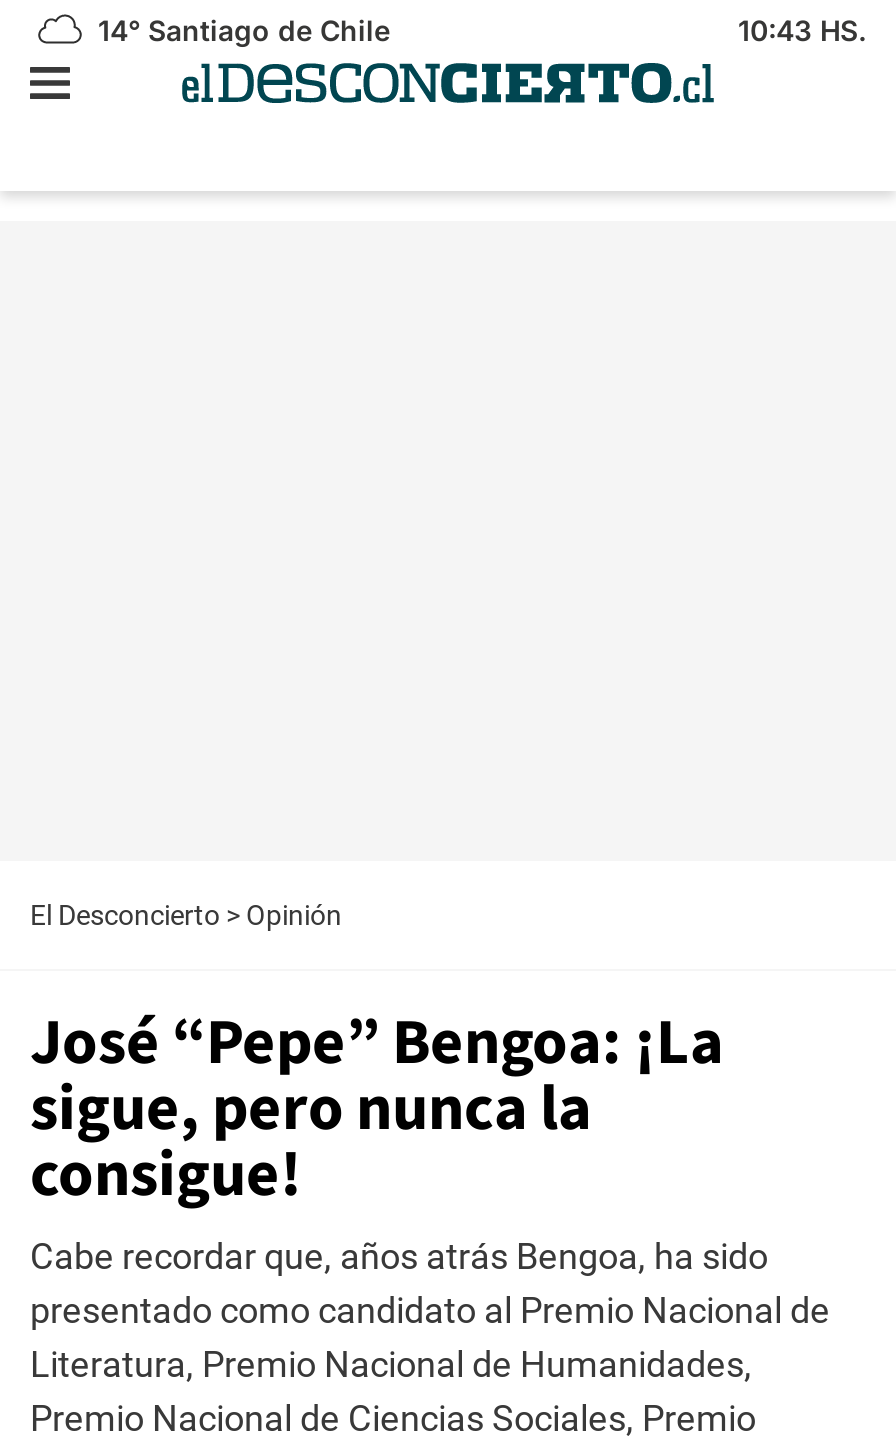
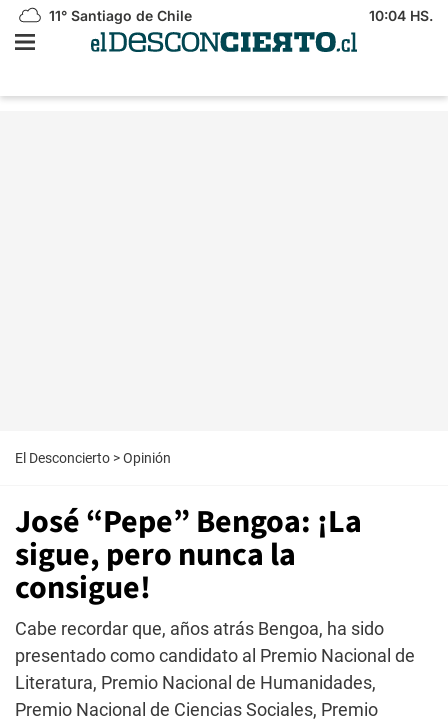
- 14° Santiago de Chile
+ 11° Santiago de Chile

- 10:43 HS.
+ 10:04 HS.
